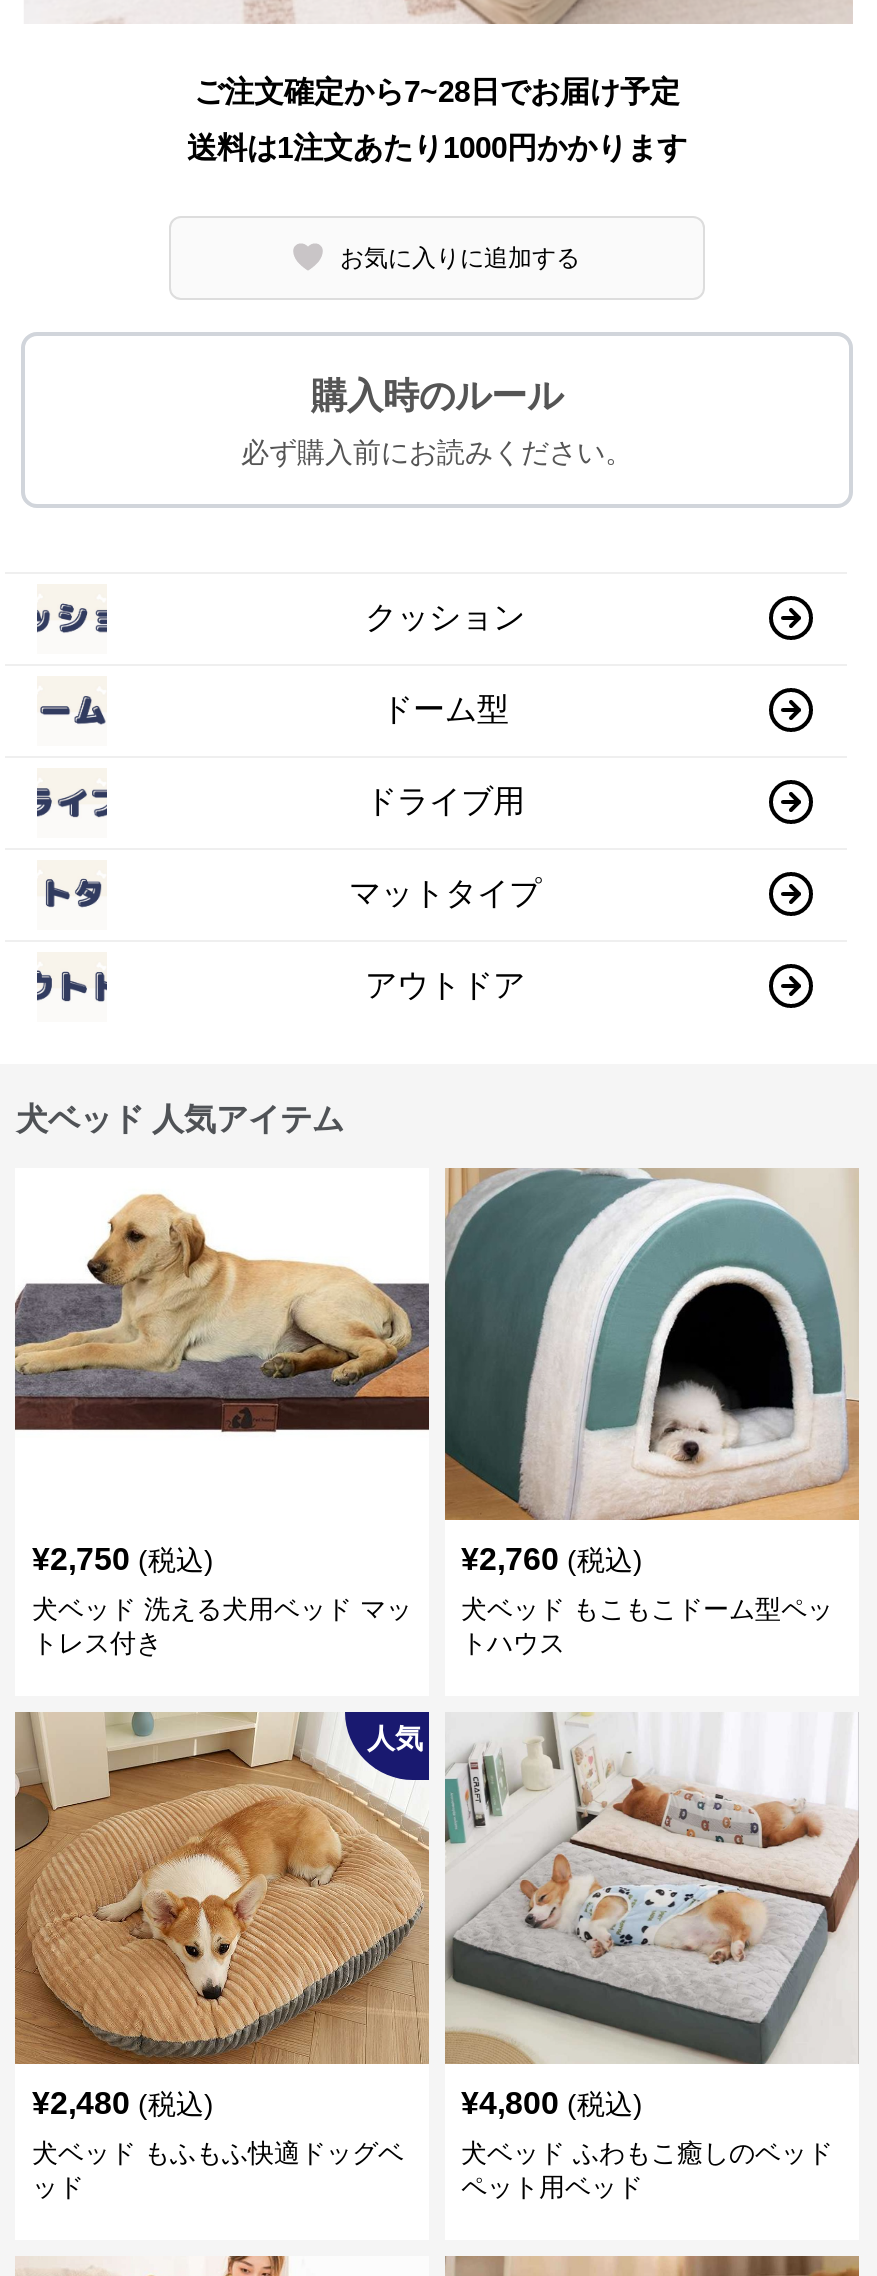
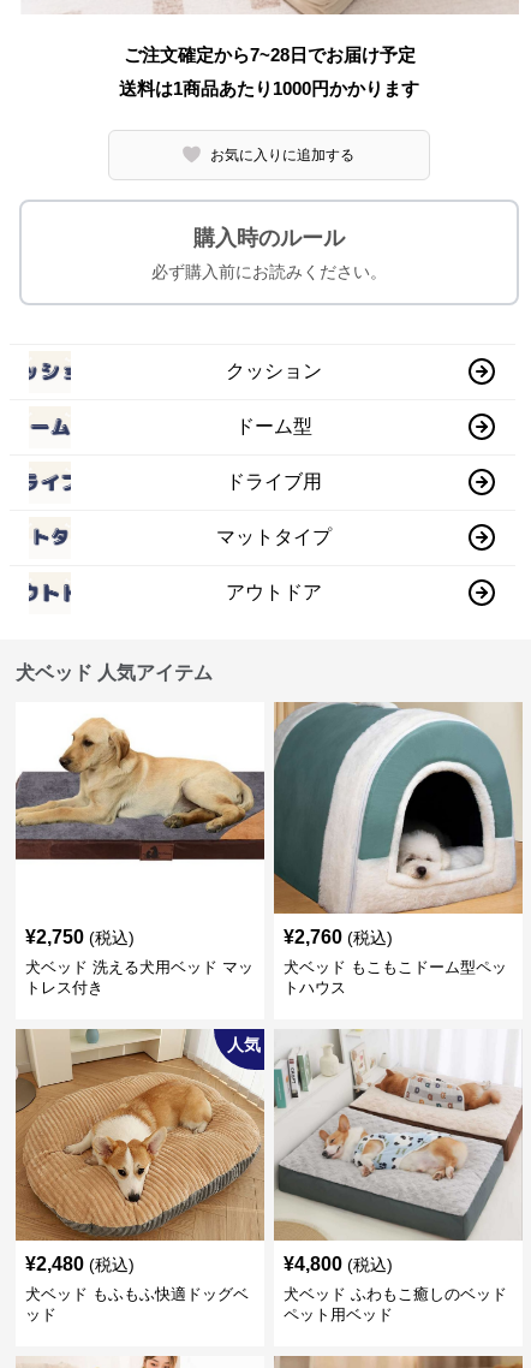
- 送料は1注文あたり1000円かかります
+ 送料は1商品あたり1000円かかります
